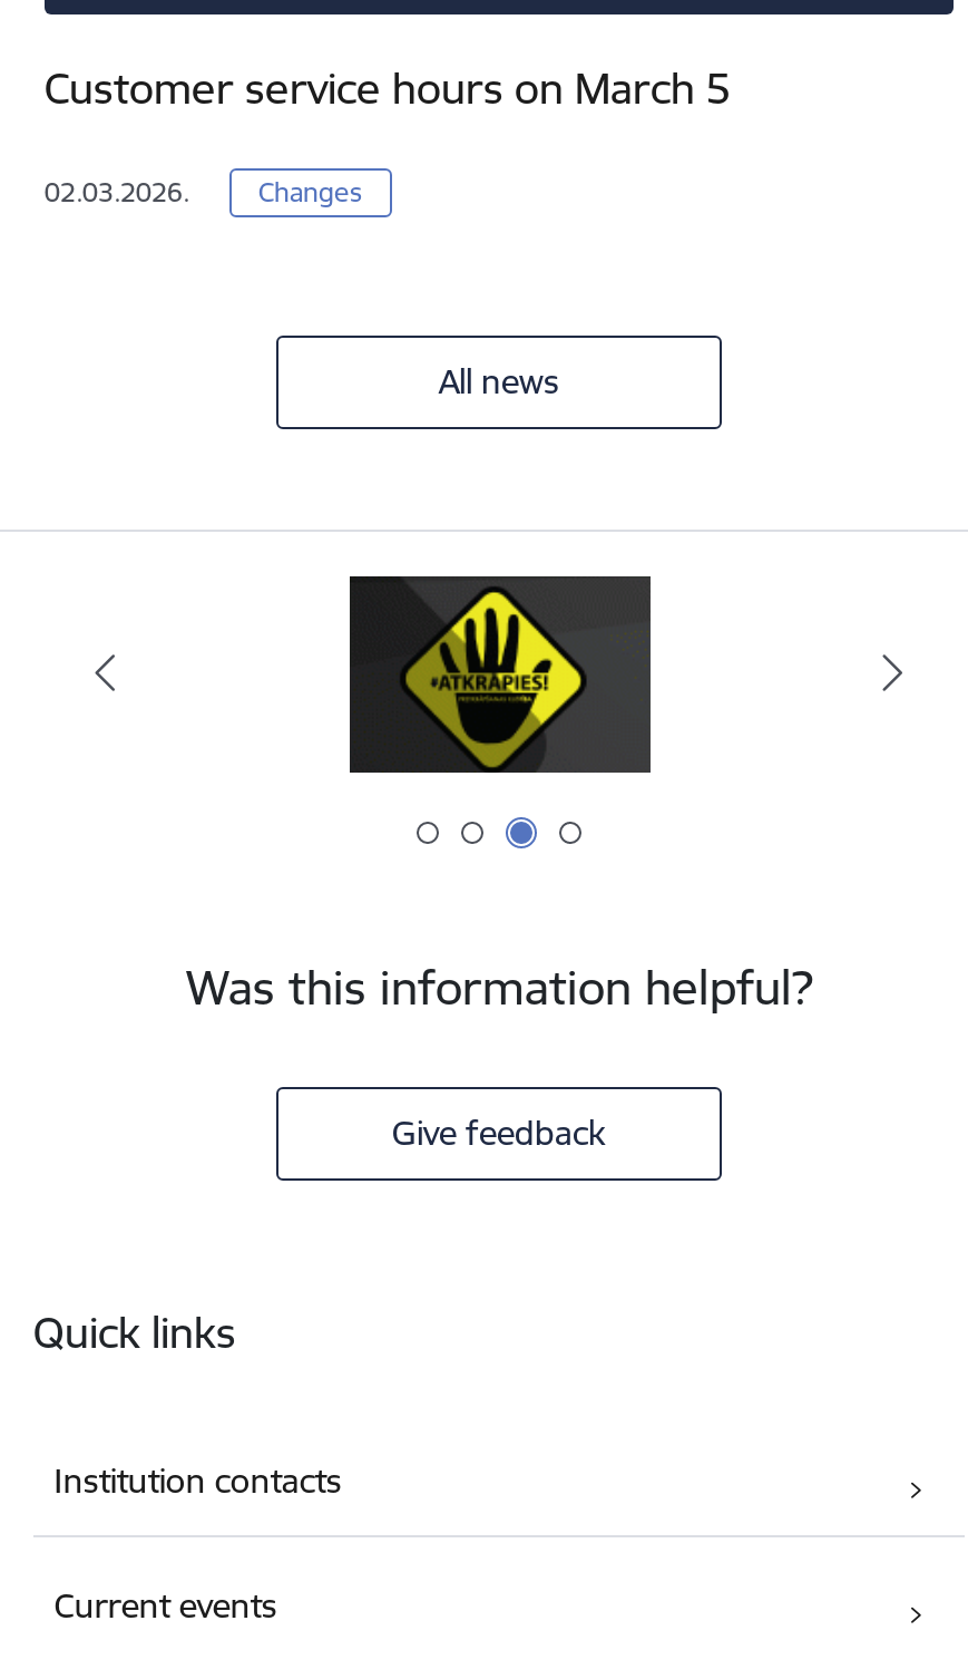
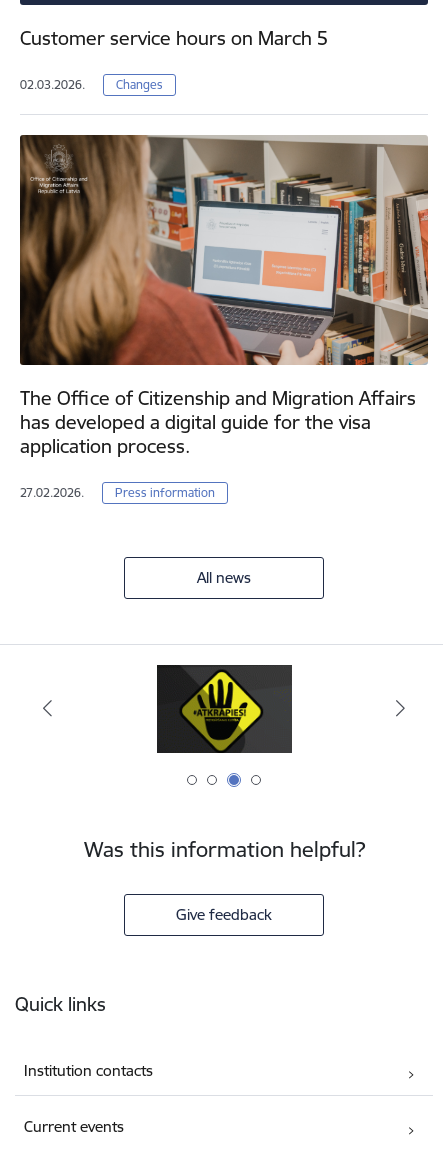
+ [image]
+ The Office of Citizenship and Migration Affairs
+ has developed a digital guide for the visa
+ application process.
+ 27.02.2026.
+ Press information
